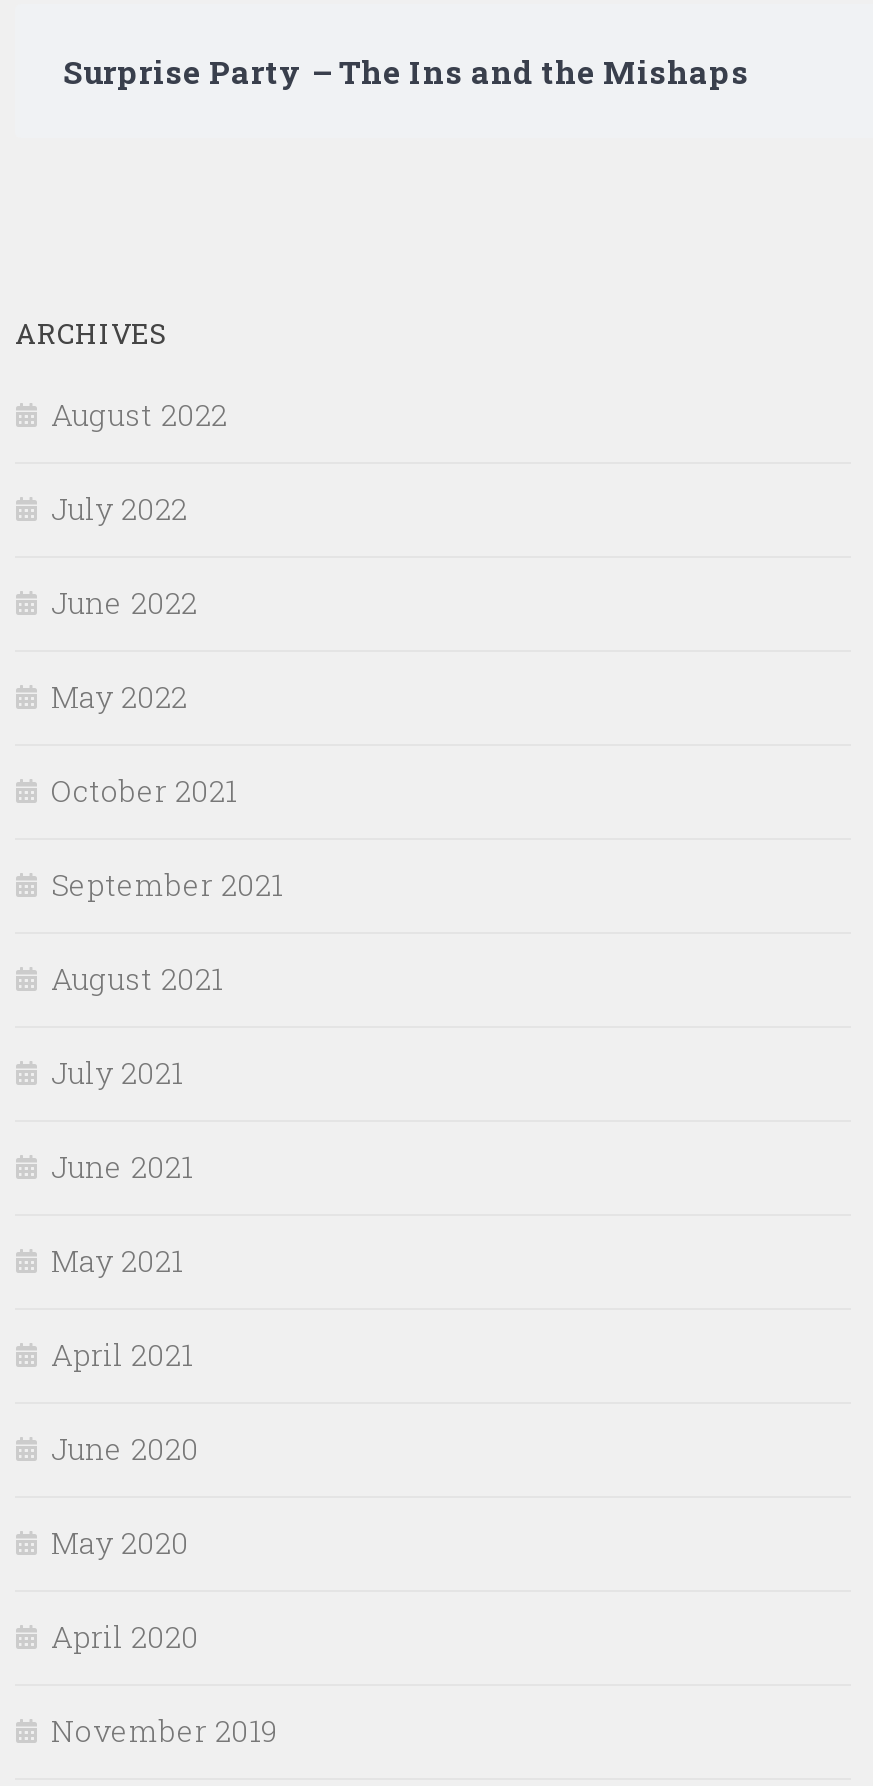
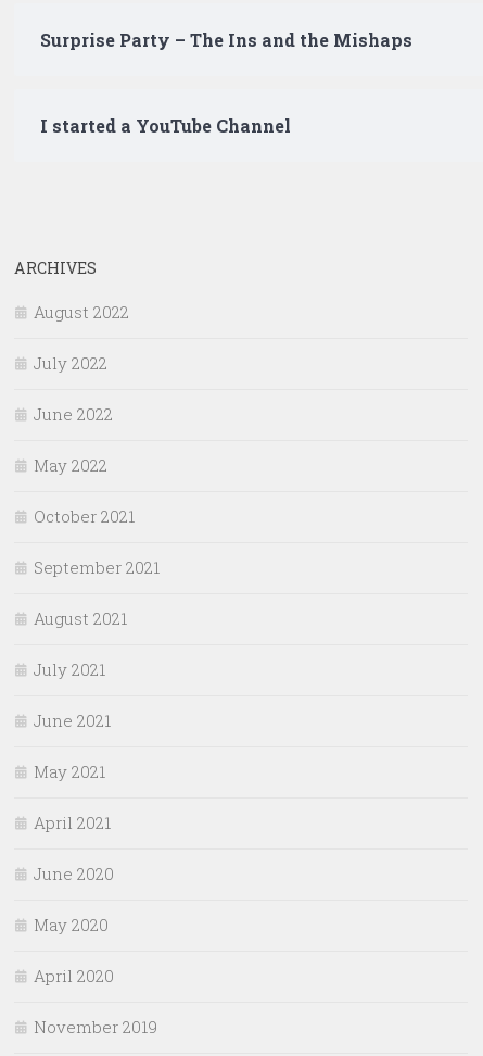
+ I started a YouTube Channel
